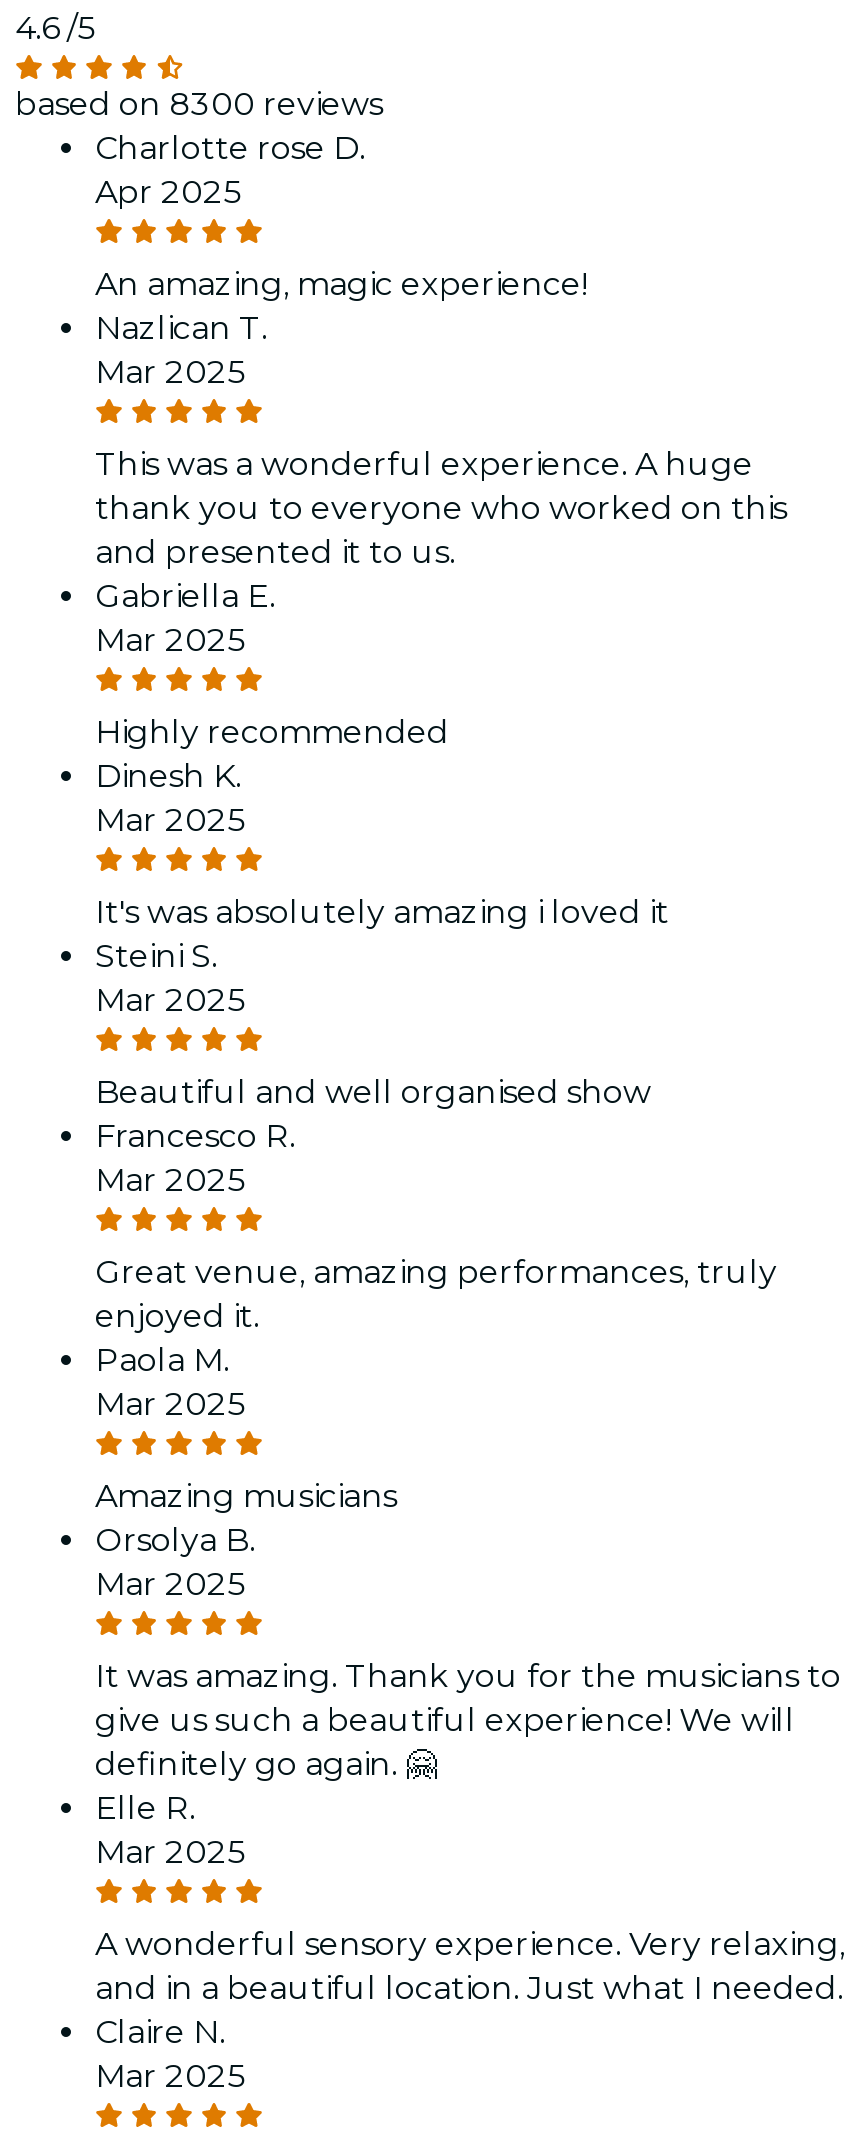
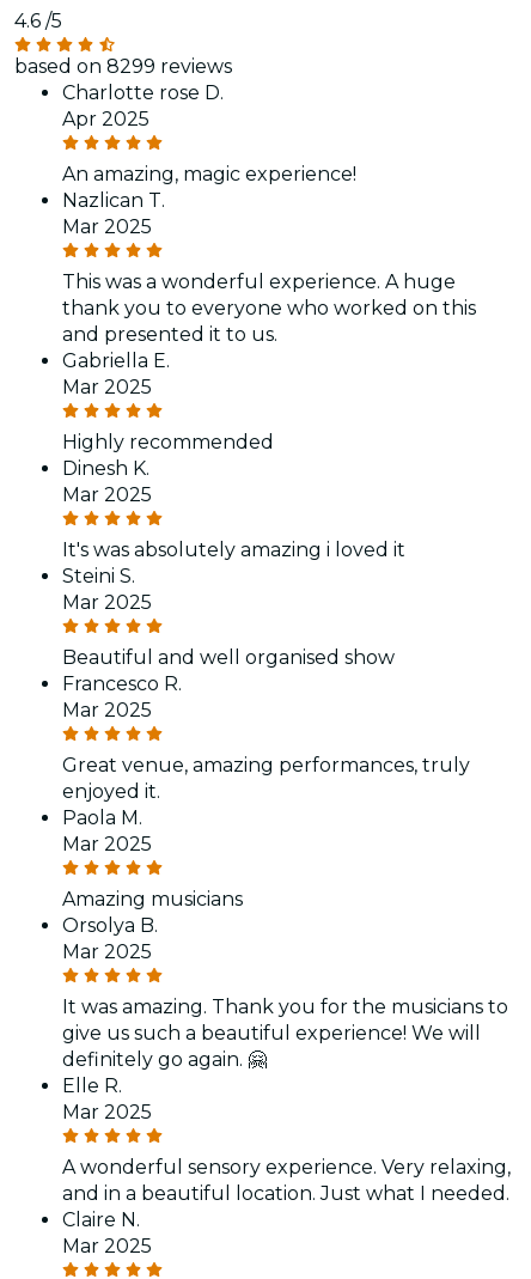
- based on 8300 reviews
+ based on 8299 reviews
